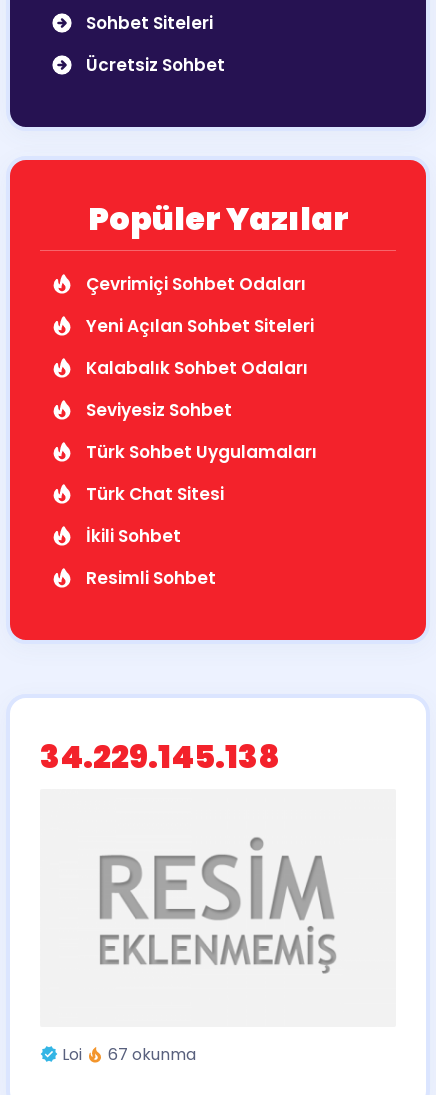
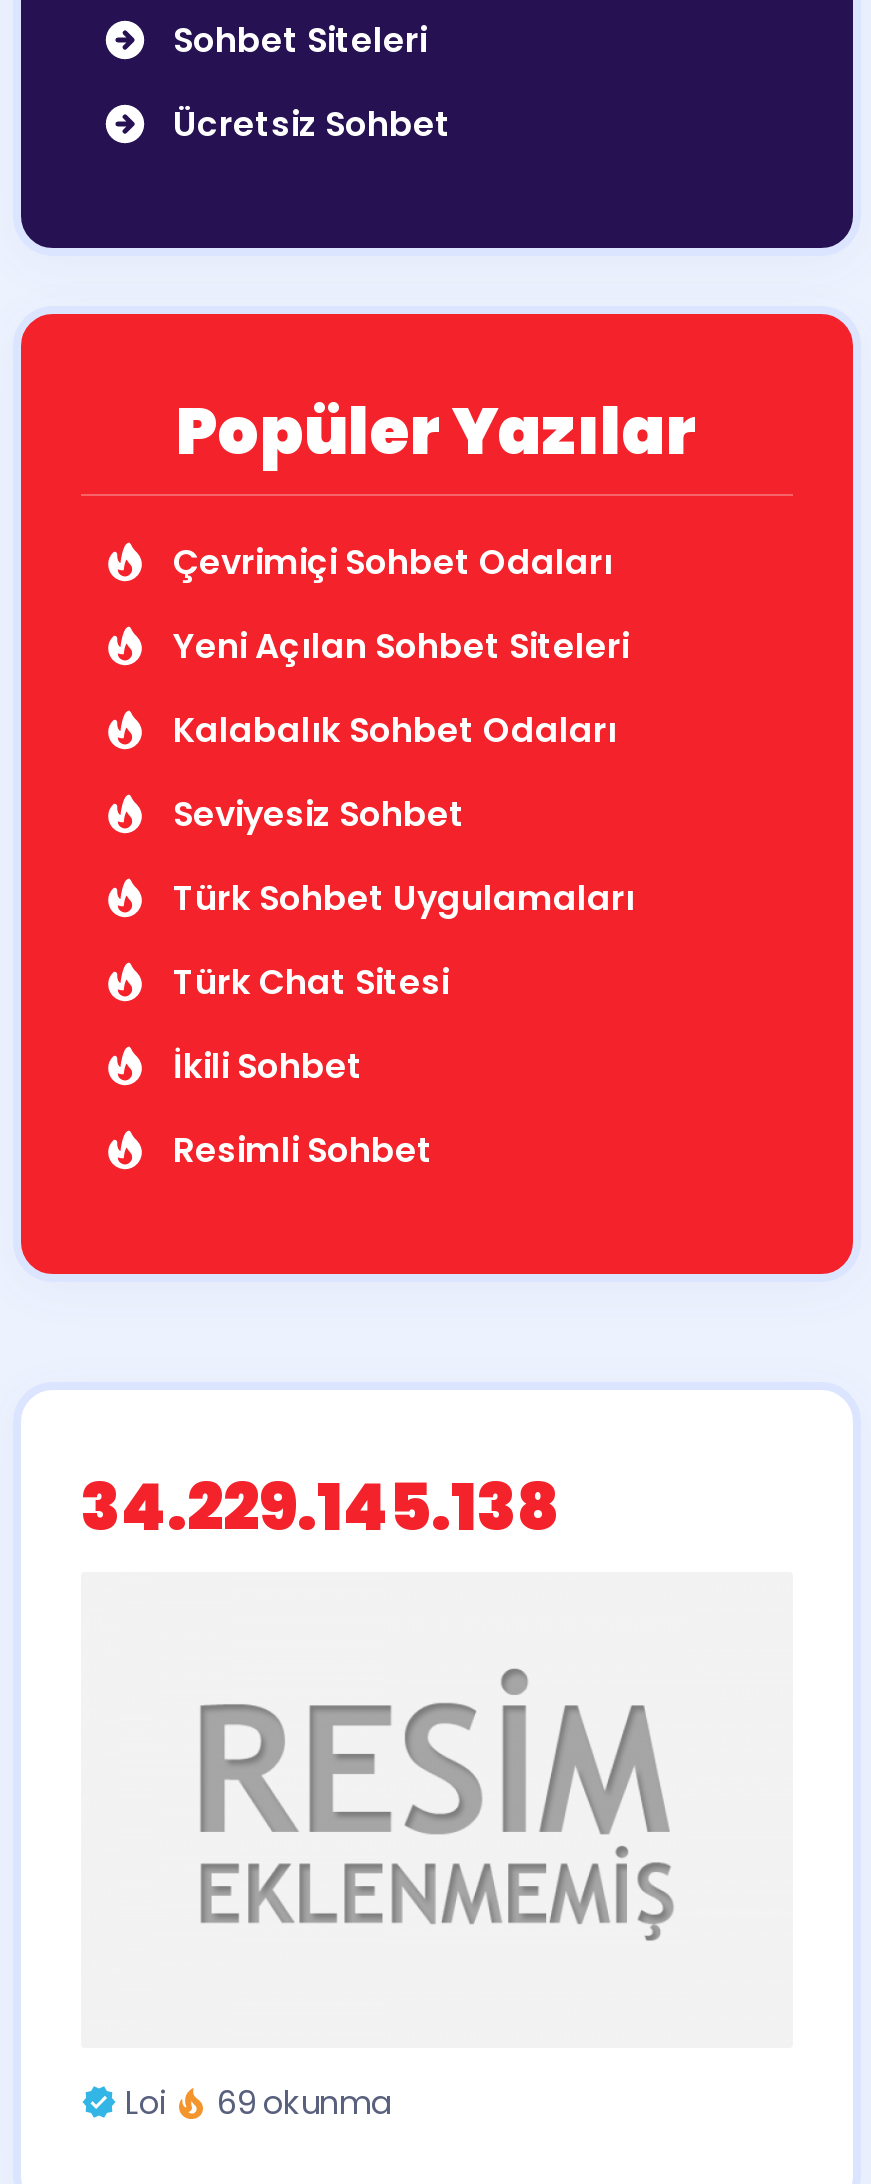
- Loi 67 okunma
+ Loi 69 okunma
